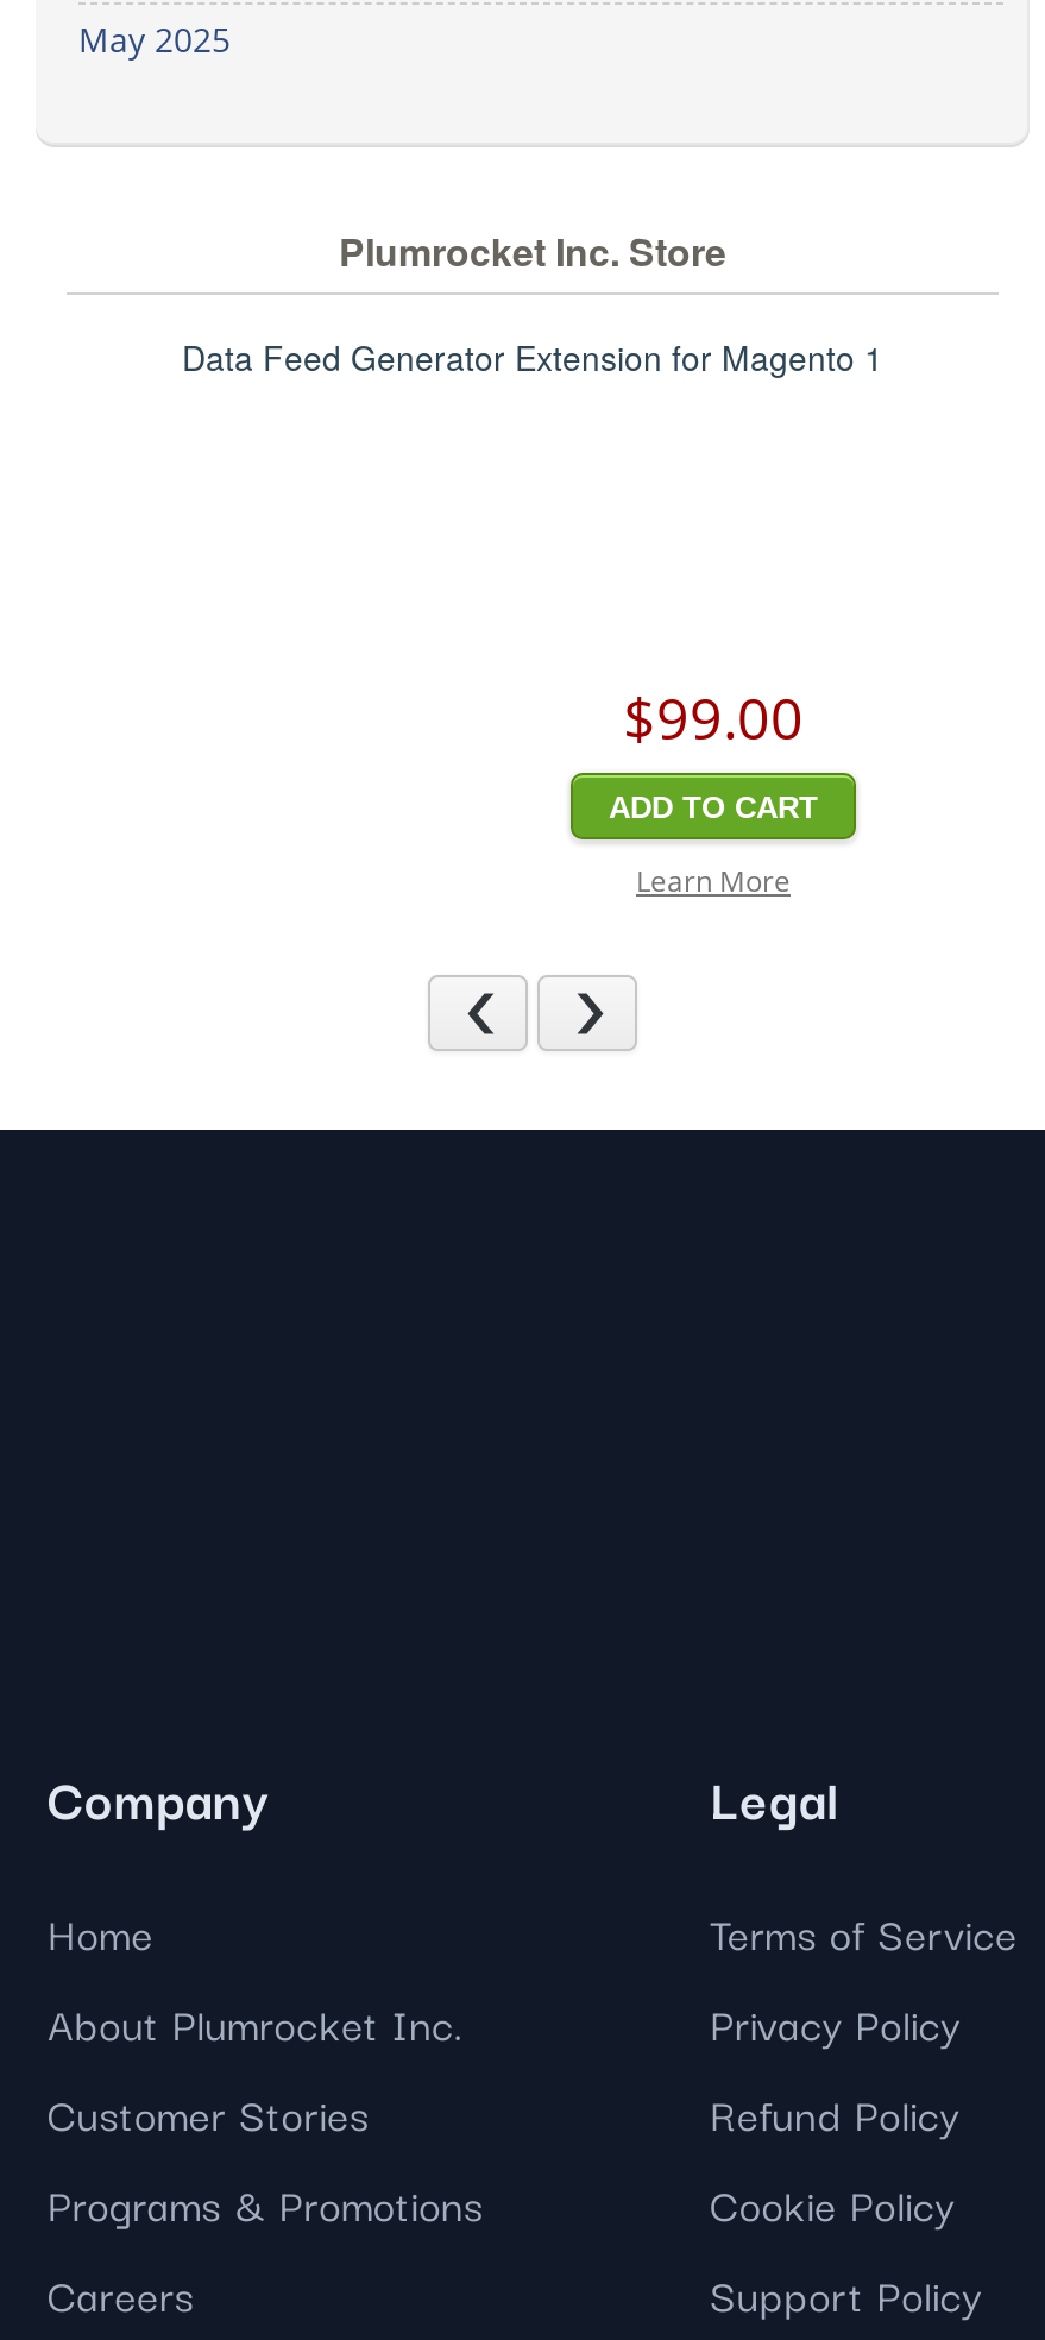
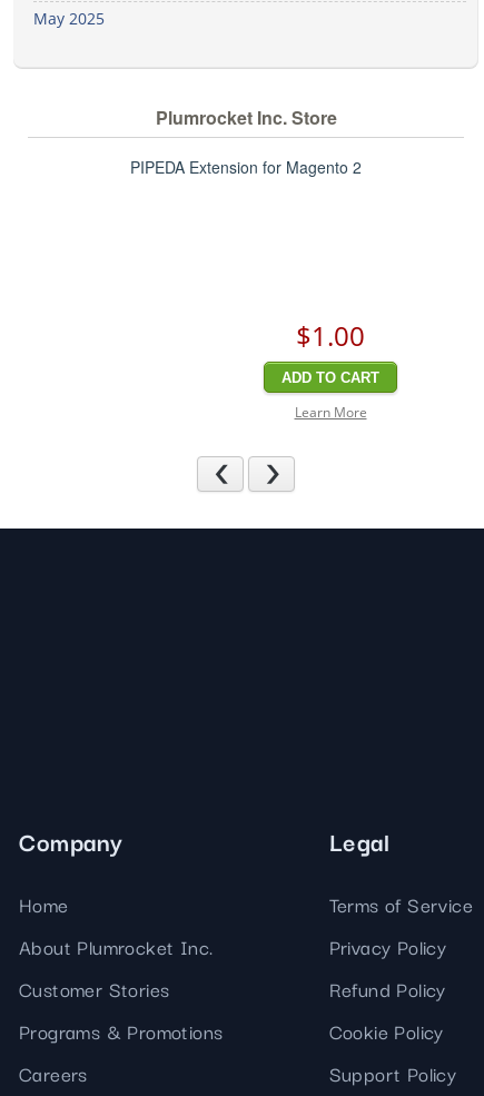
- Data Feed Generator Extension for Magento 1
+ PIPEDA Extension for Magento 2

- $99.00
+ $1.00
